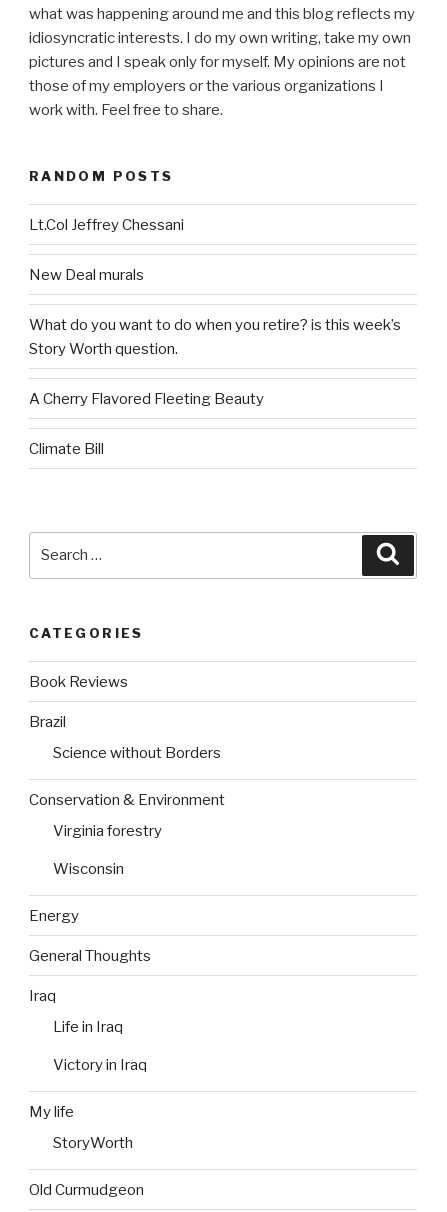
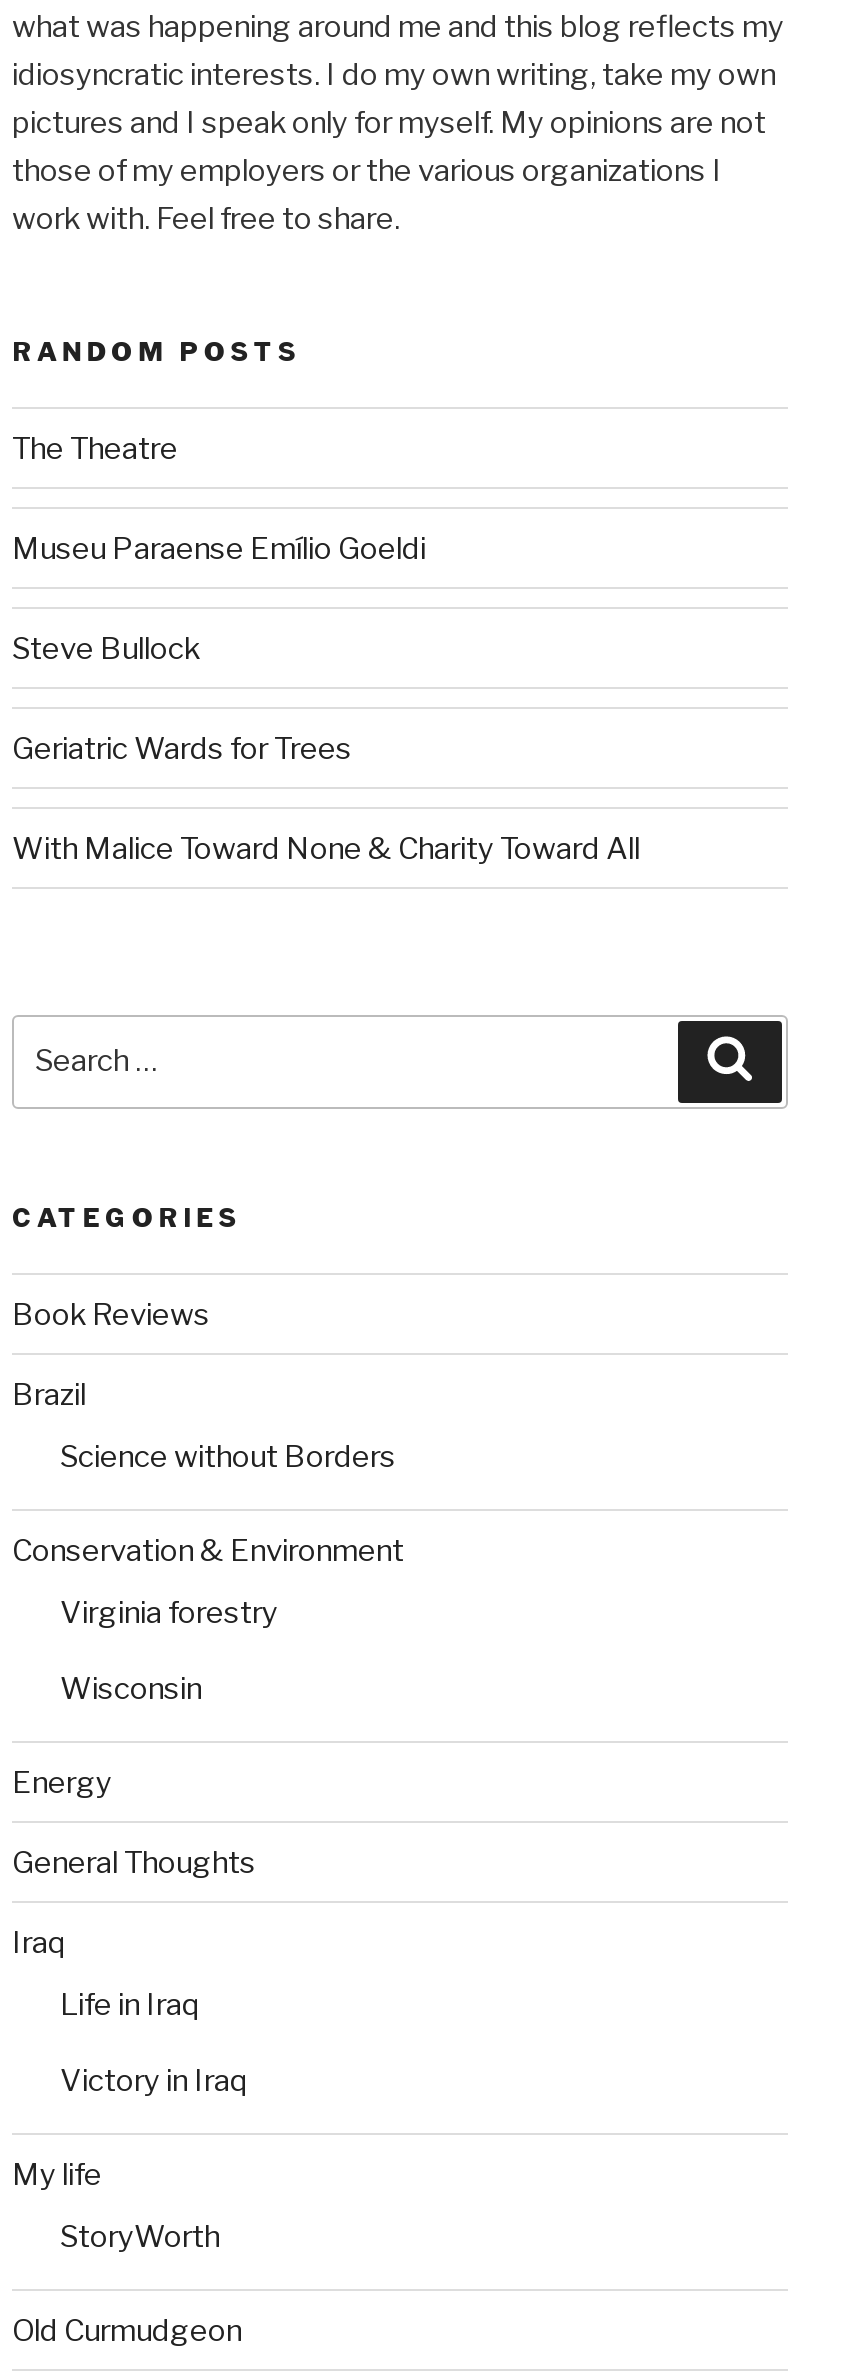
- Lt.Col Jeffrey Chessani
+ The Theatre

- New Deal murals
+ Museu Paraense Emílio Goeldi

- What do you want to do when you retire? is this week’s
- Story Worth question.
+ Steve Bullock

- A Cherry Flavored Fleeting Beauty
+ Geriatric Wards for Trees

- Climate Bill
+ With Malice Toward None & Charity Toward All
